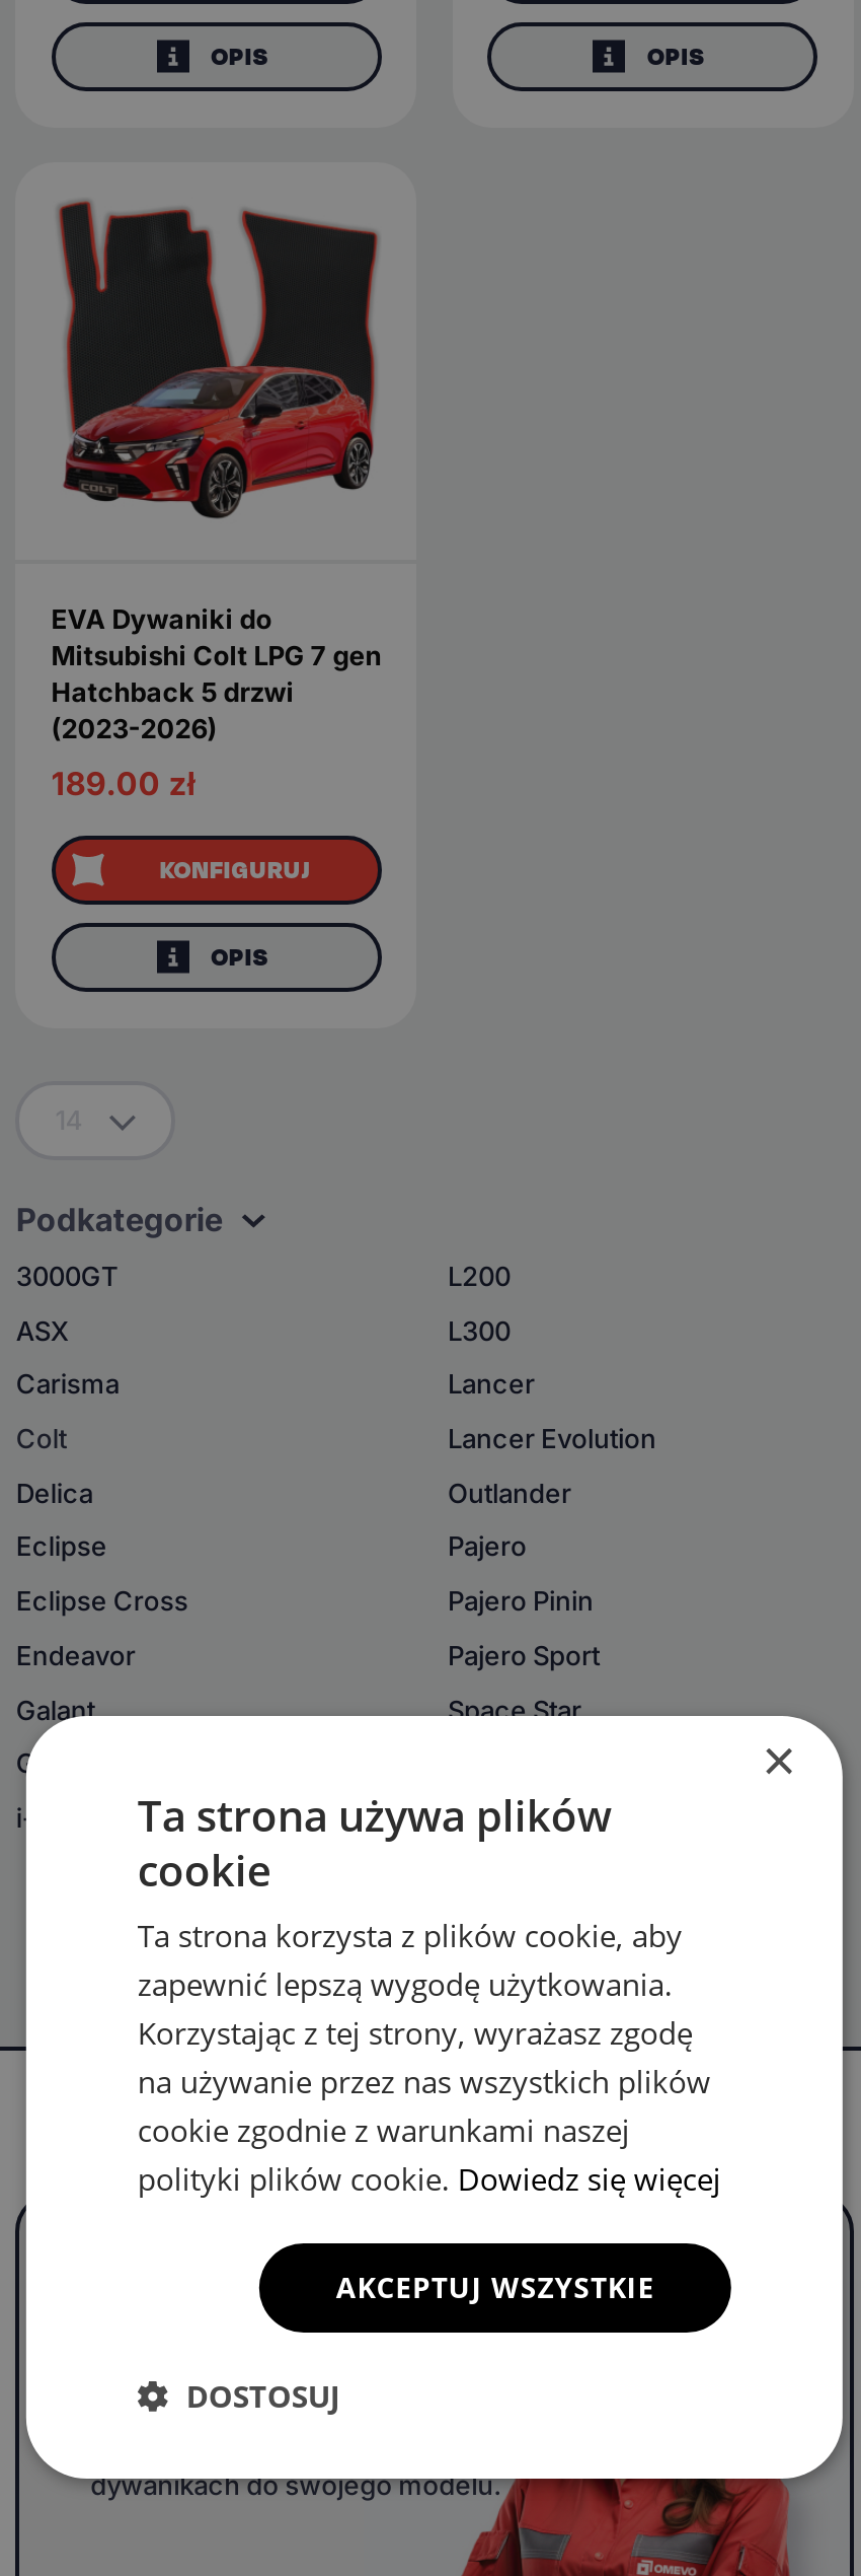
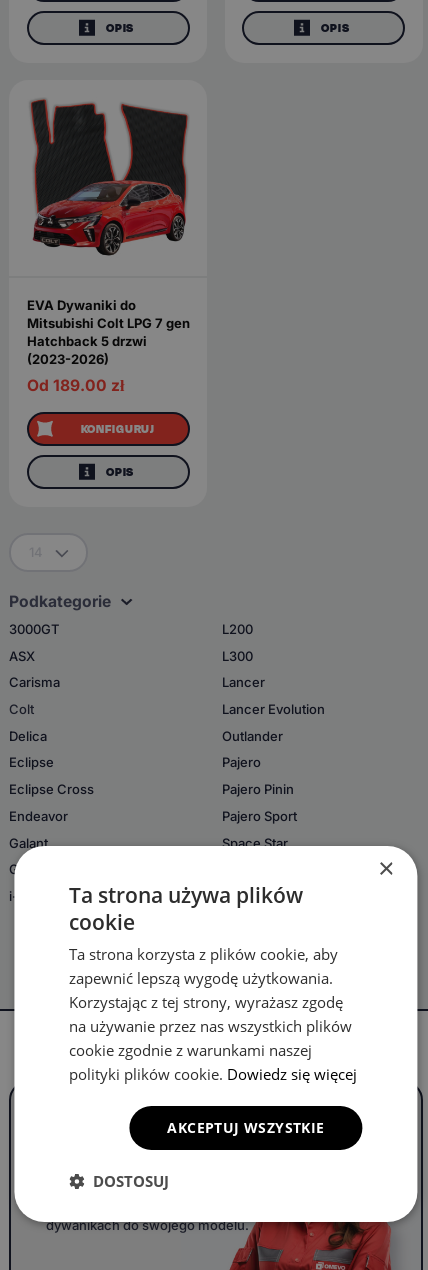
- 189.00 zł
+ Od 189.00 zł
